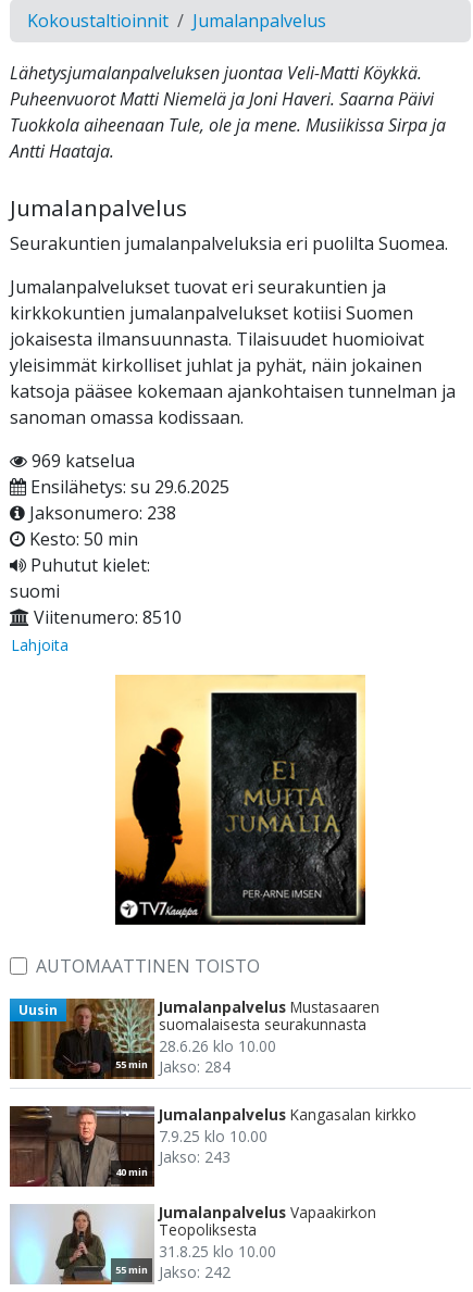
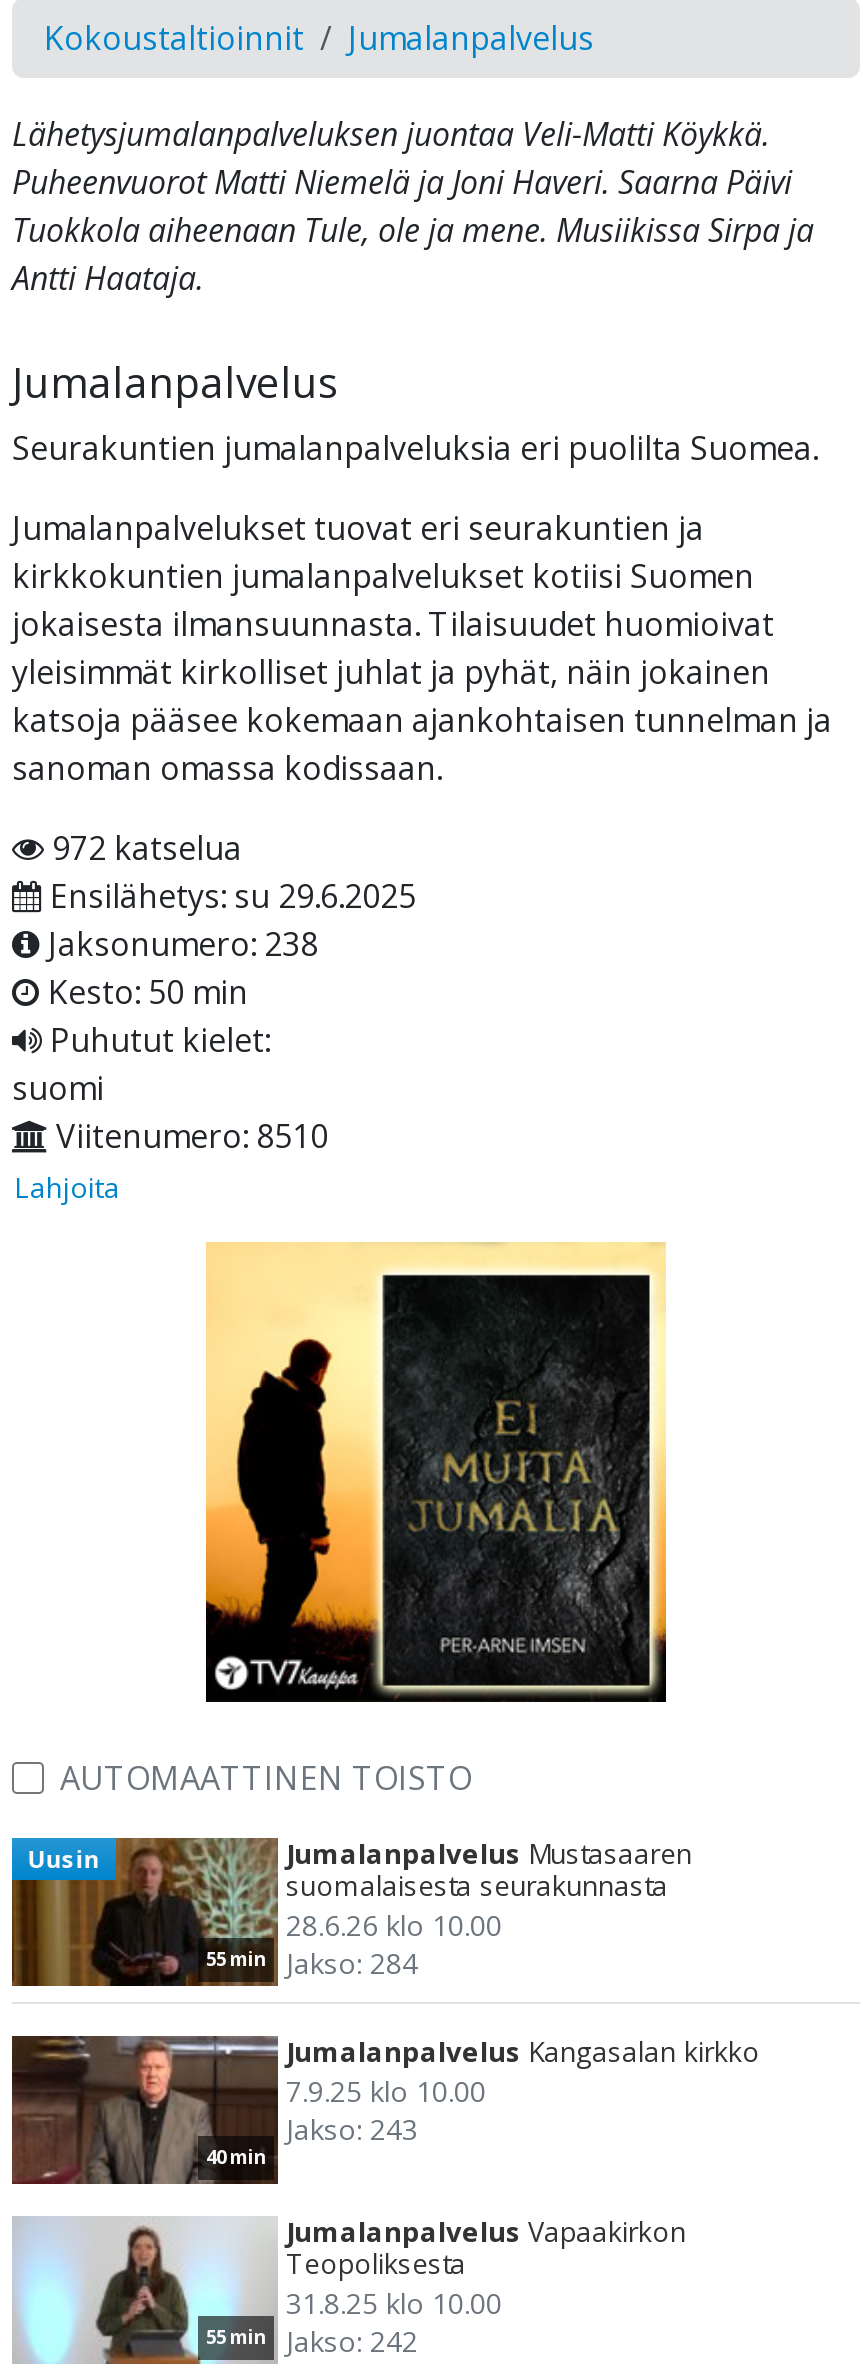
- 969 katselua
+ 972 katselua
